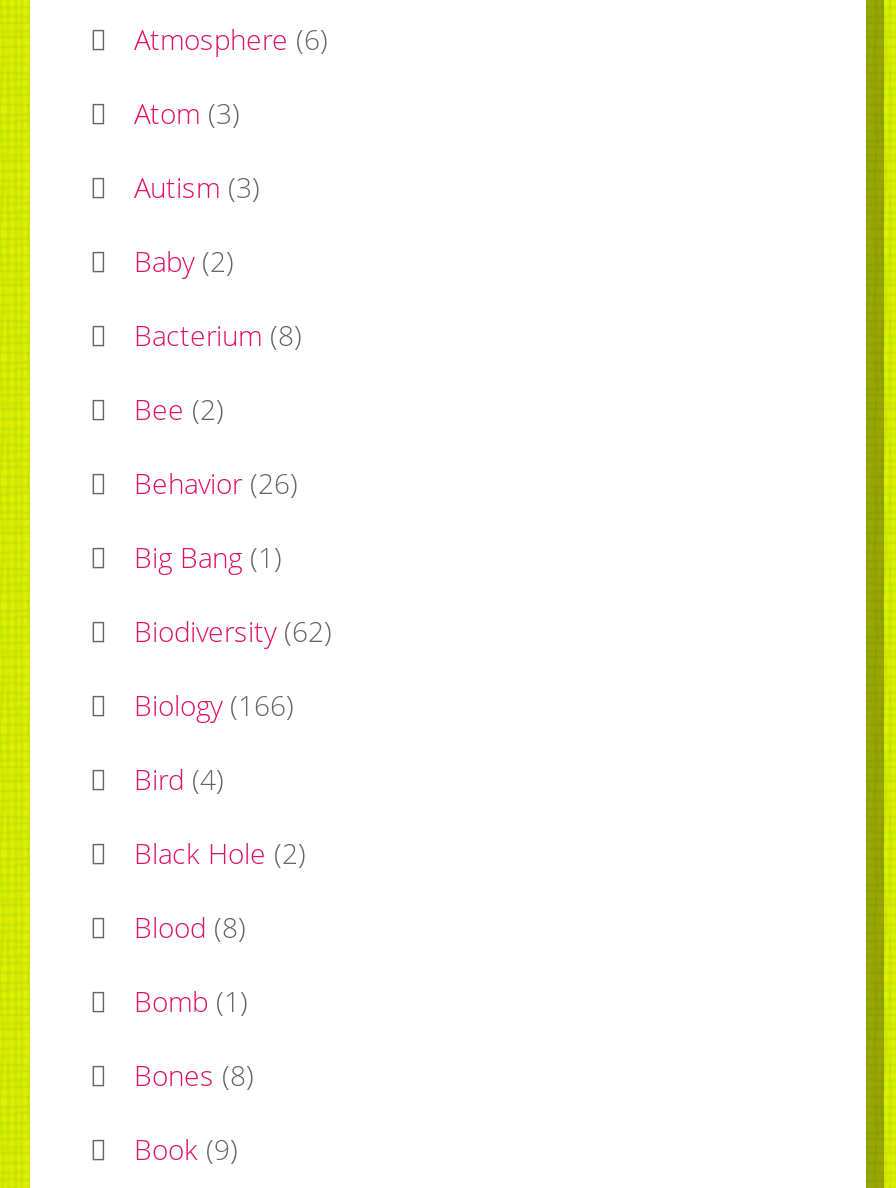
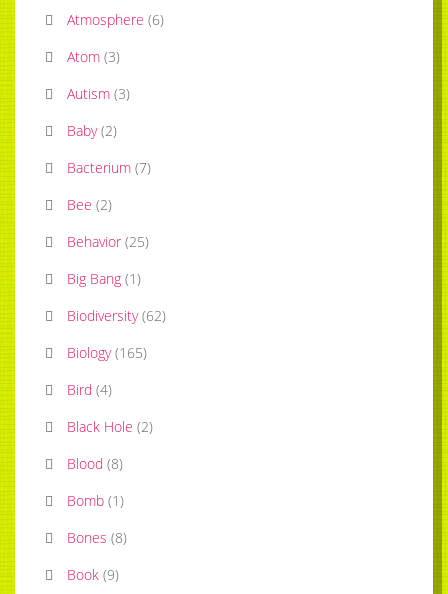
- Bacterium (8)
+ Bacterium (7)

- Behavior (26)
+ Behavior (25)

- Biology (166)
+ Biology (165)
